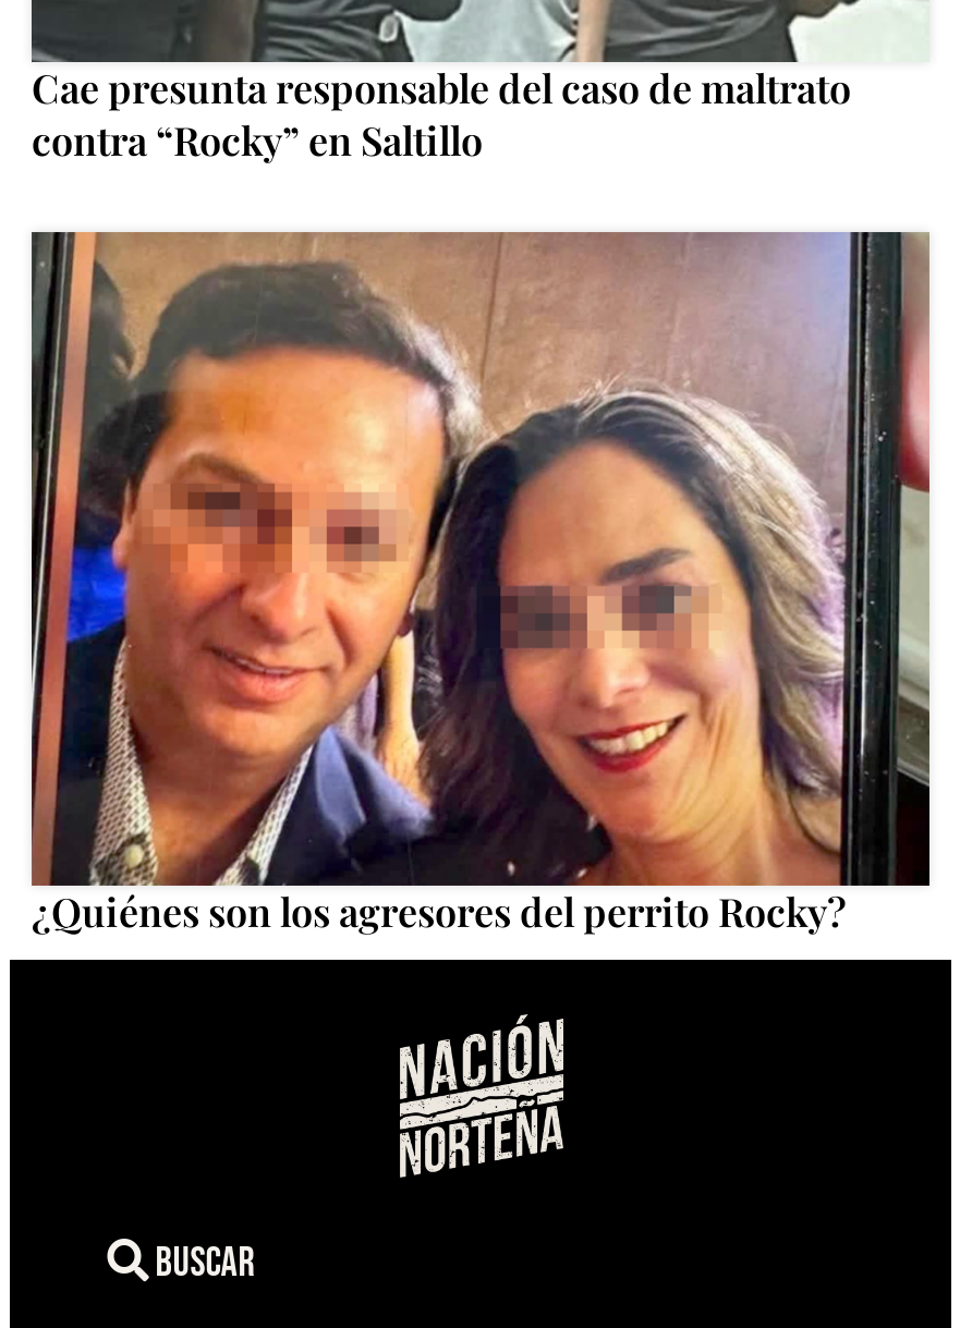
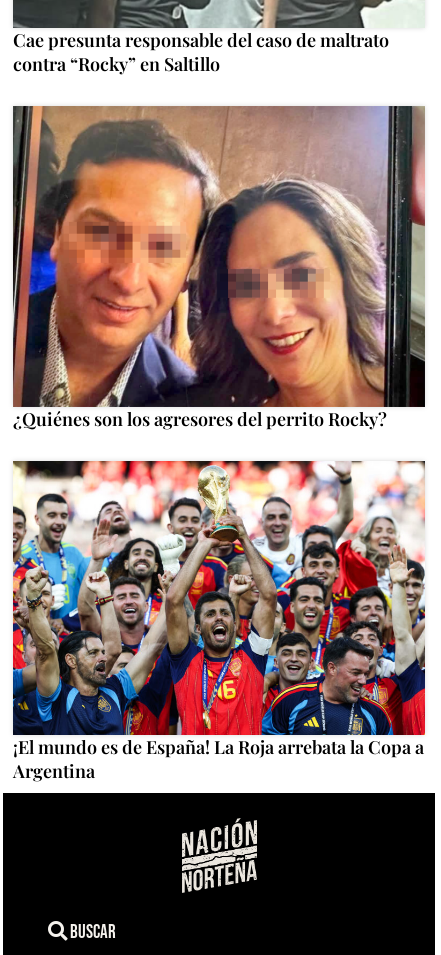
+ [image]
+ ¡El mundo es de España! La Roja arrebata la Copa a
+ Argentina
